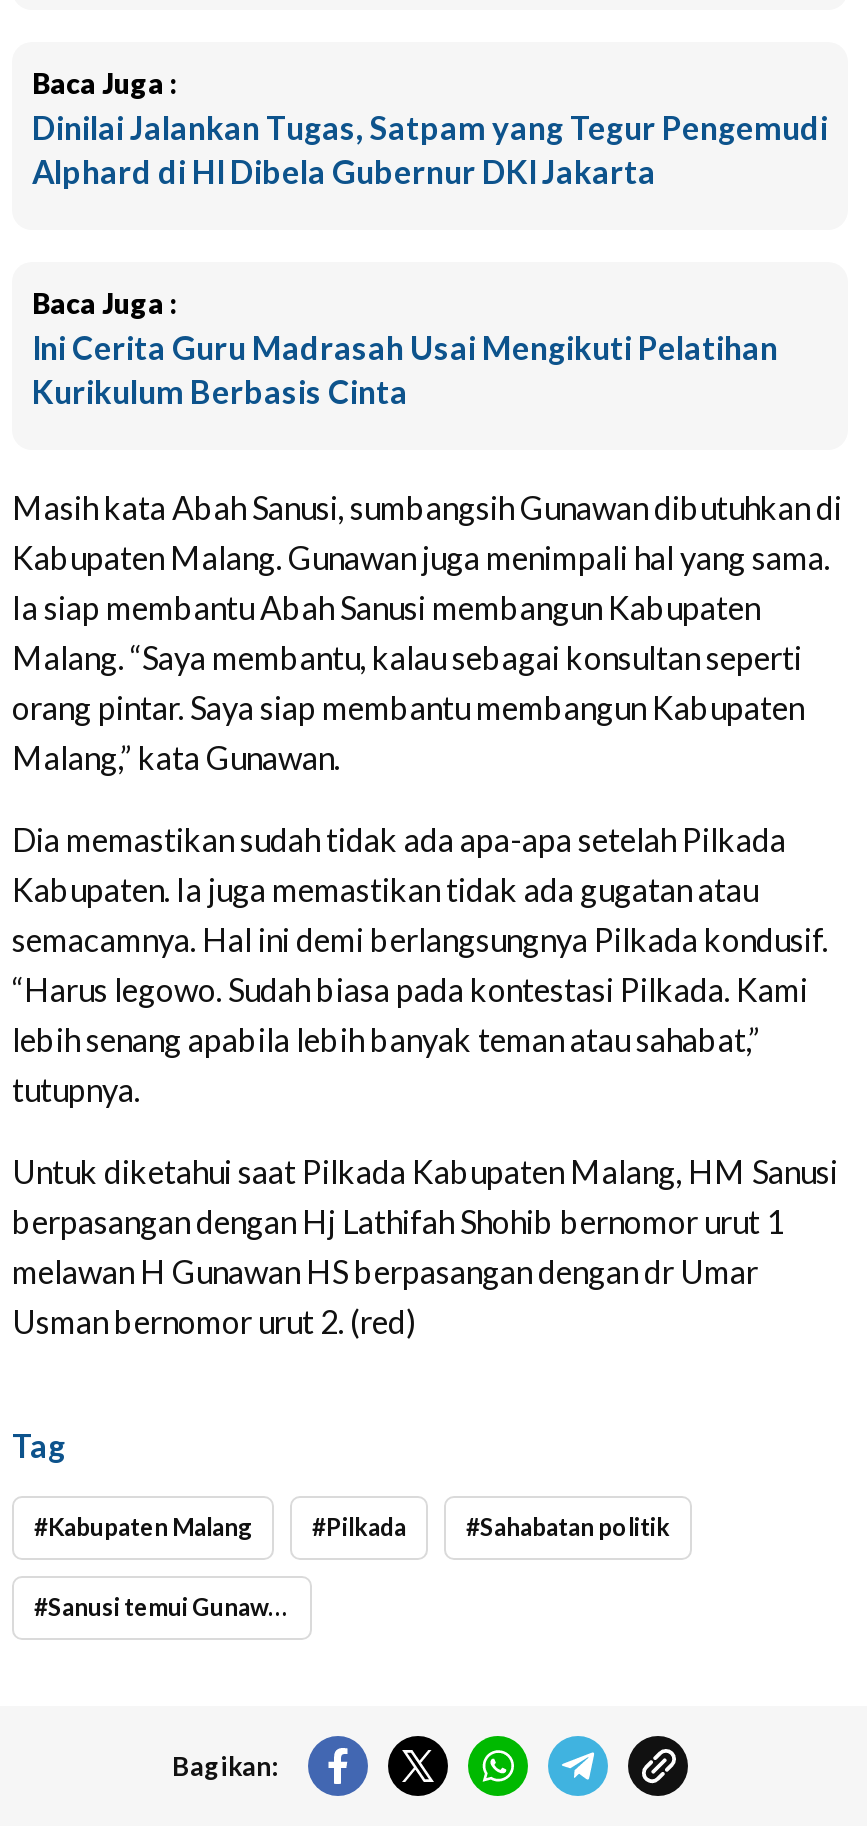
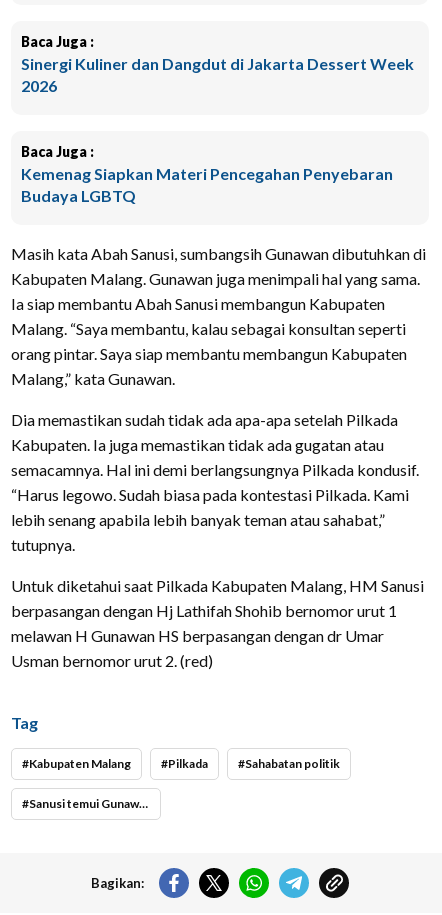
- Dinilai Jalankan Tugas, Satpam yang Tegur Pengemudi
- Alphard di HI Dibela Gubernur DKI Jakarta
+ Sinergi Kuliner dan Dangdut di Jakarta Dessert Week
+ 2026

- Ini Cerita Guru Madrasah Usai Mengikuti Pelatihan
- Kurikulum Berbasis Cinta
+ Kemenag Siapkan Materi Pencegahan Penyebaran
+ Budaya LGBTQ
